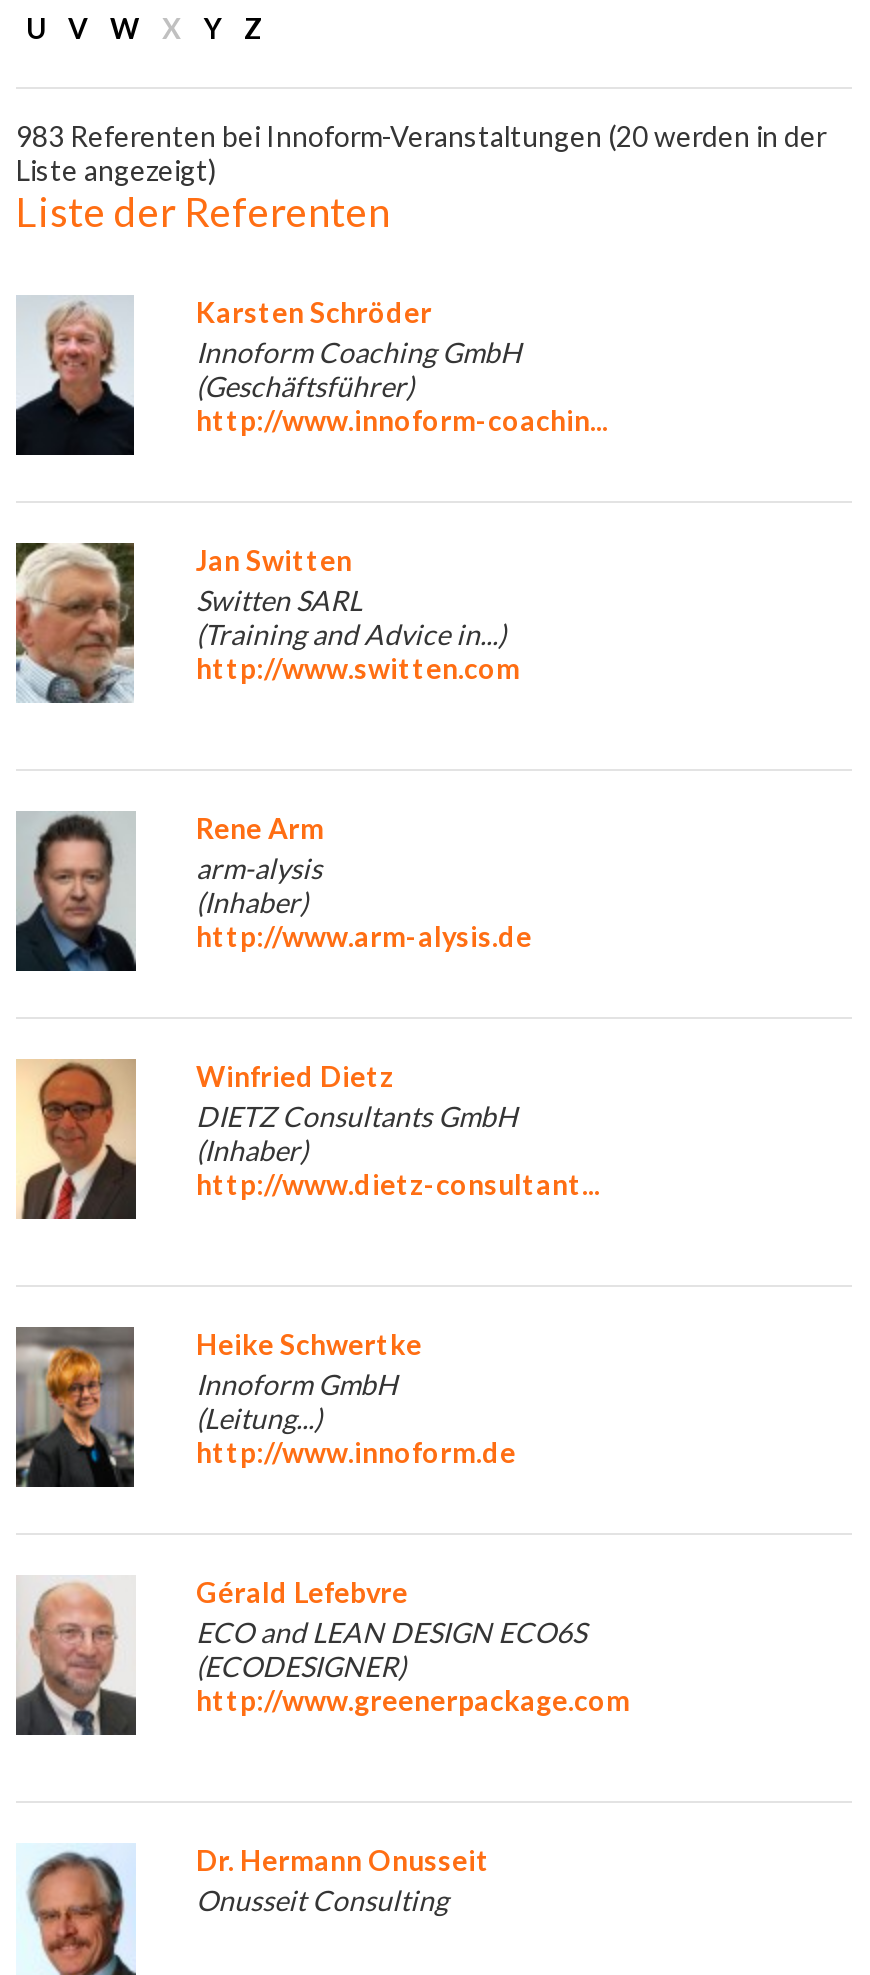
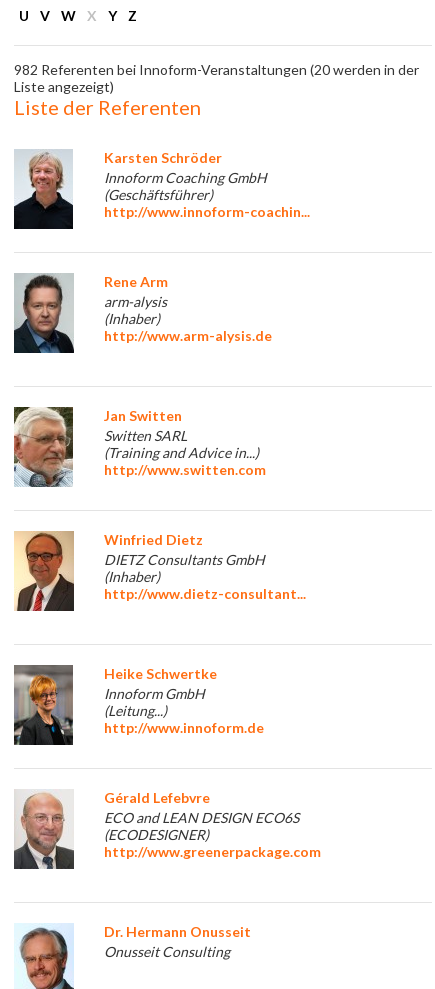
- 983 Referenten bei Innoform-Veranstaltungen (20 werden in der
+ 982 Referenten bei Innoform-Veranstaltungen (20 werden in der

moved down: [image] | Jan Switten | Switten SARL | (Training and Advice in...) | http://www.switten.com

moved up: [image] | Rene Arm | arm-alysis | (Inhaber) | http://www.arm-alysis.de
